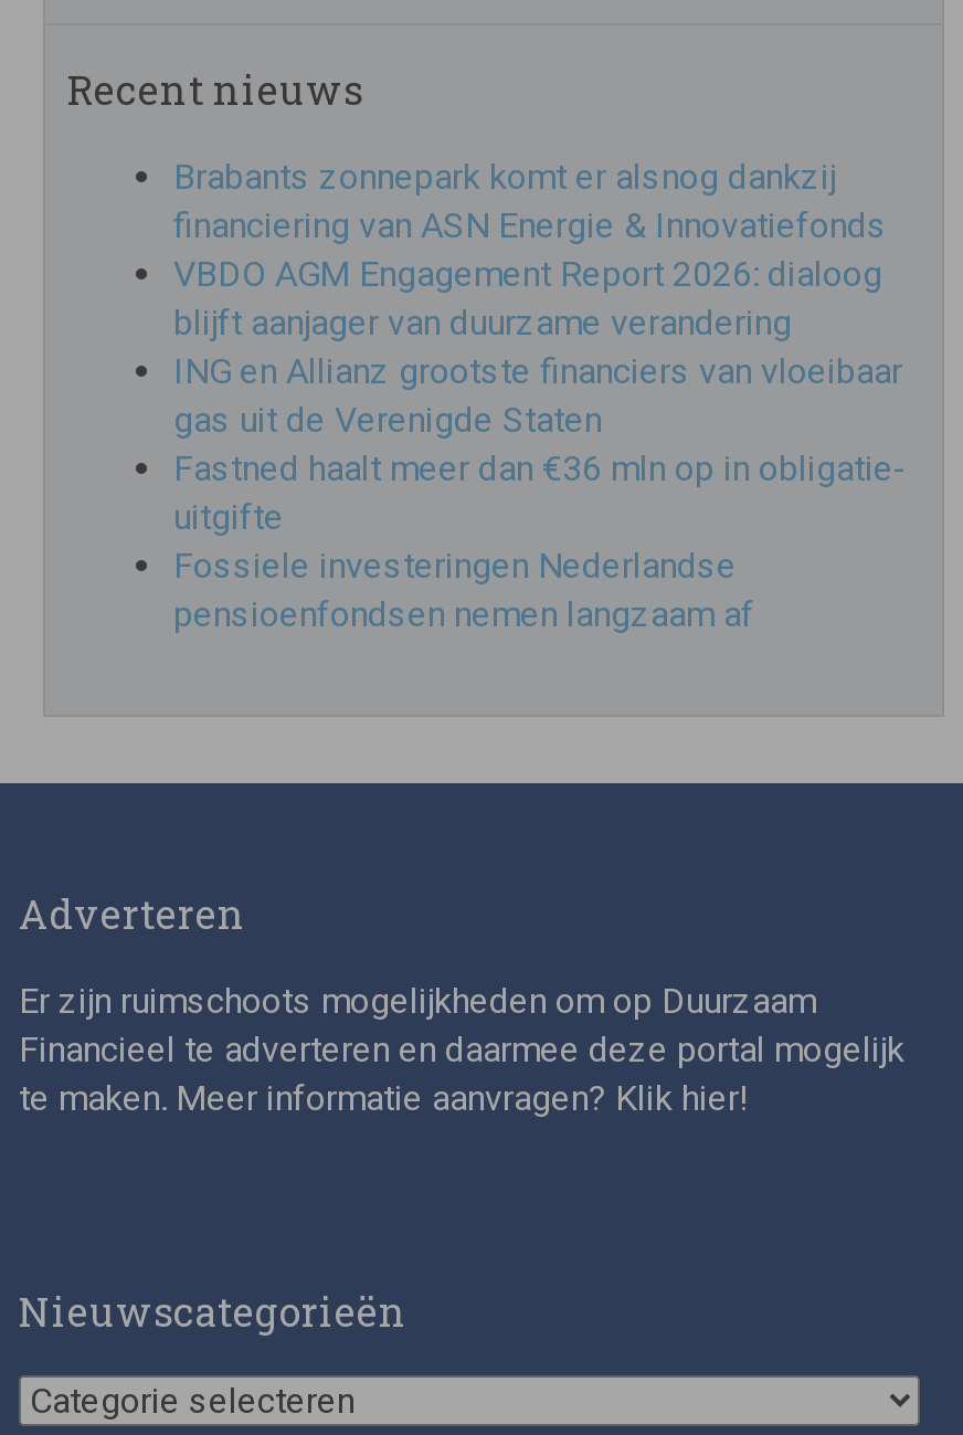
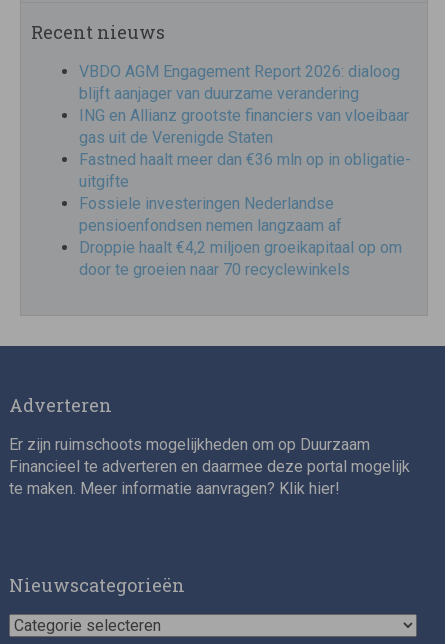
- Brabants zonnepark komt er alsnog dankzij
- financiering van ASN Energie & Innovatiefonds

moved up: VBDO AGM Engagement Report 2026: dialoog | blijft aanjager van duurzame verandering | ING en Allianz grootste financiers van vloeibaar | gas uit de Verenigde Staten | Fastned haalt meer dan €36 mln op in obligatie- | uitgifte | Fossiele investeringen Nederlandse | pensioenfondsen nemen langzaam af

+ Droppie haalt €4,2 miljoen groeikapitaal op om
+ door te groeien naar 70 recyclewinkels
